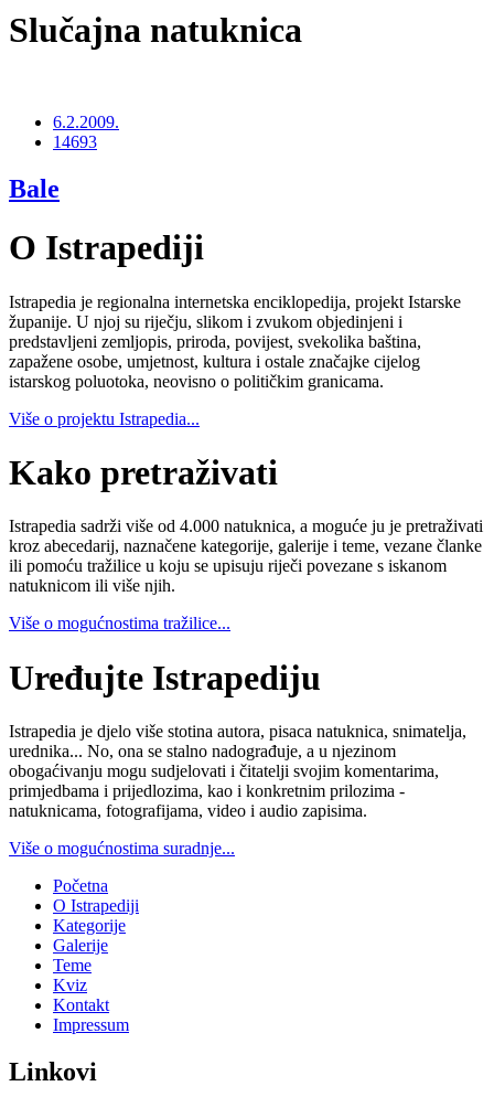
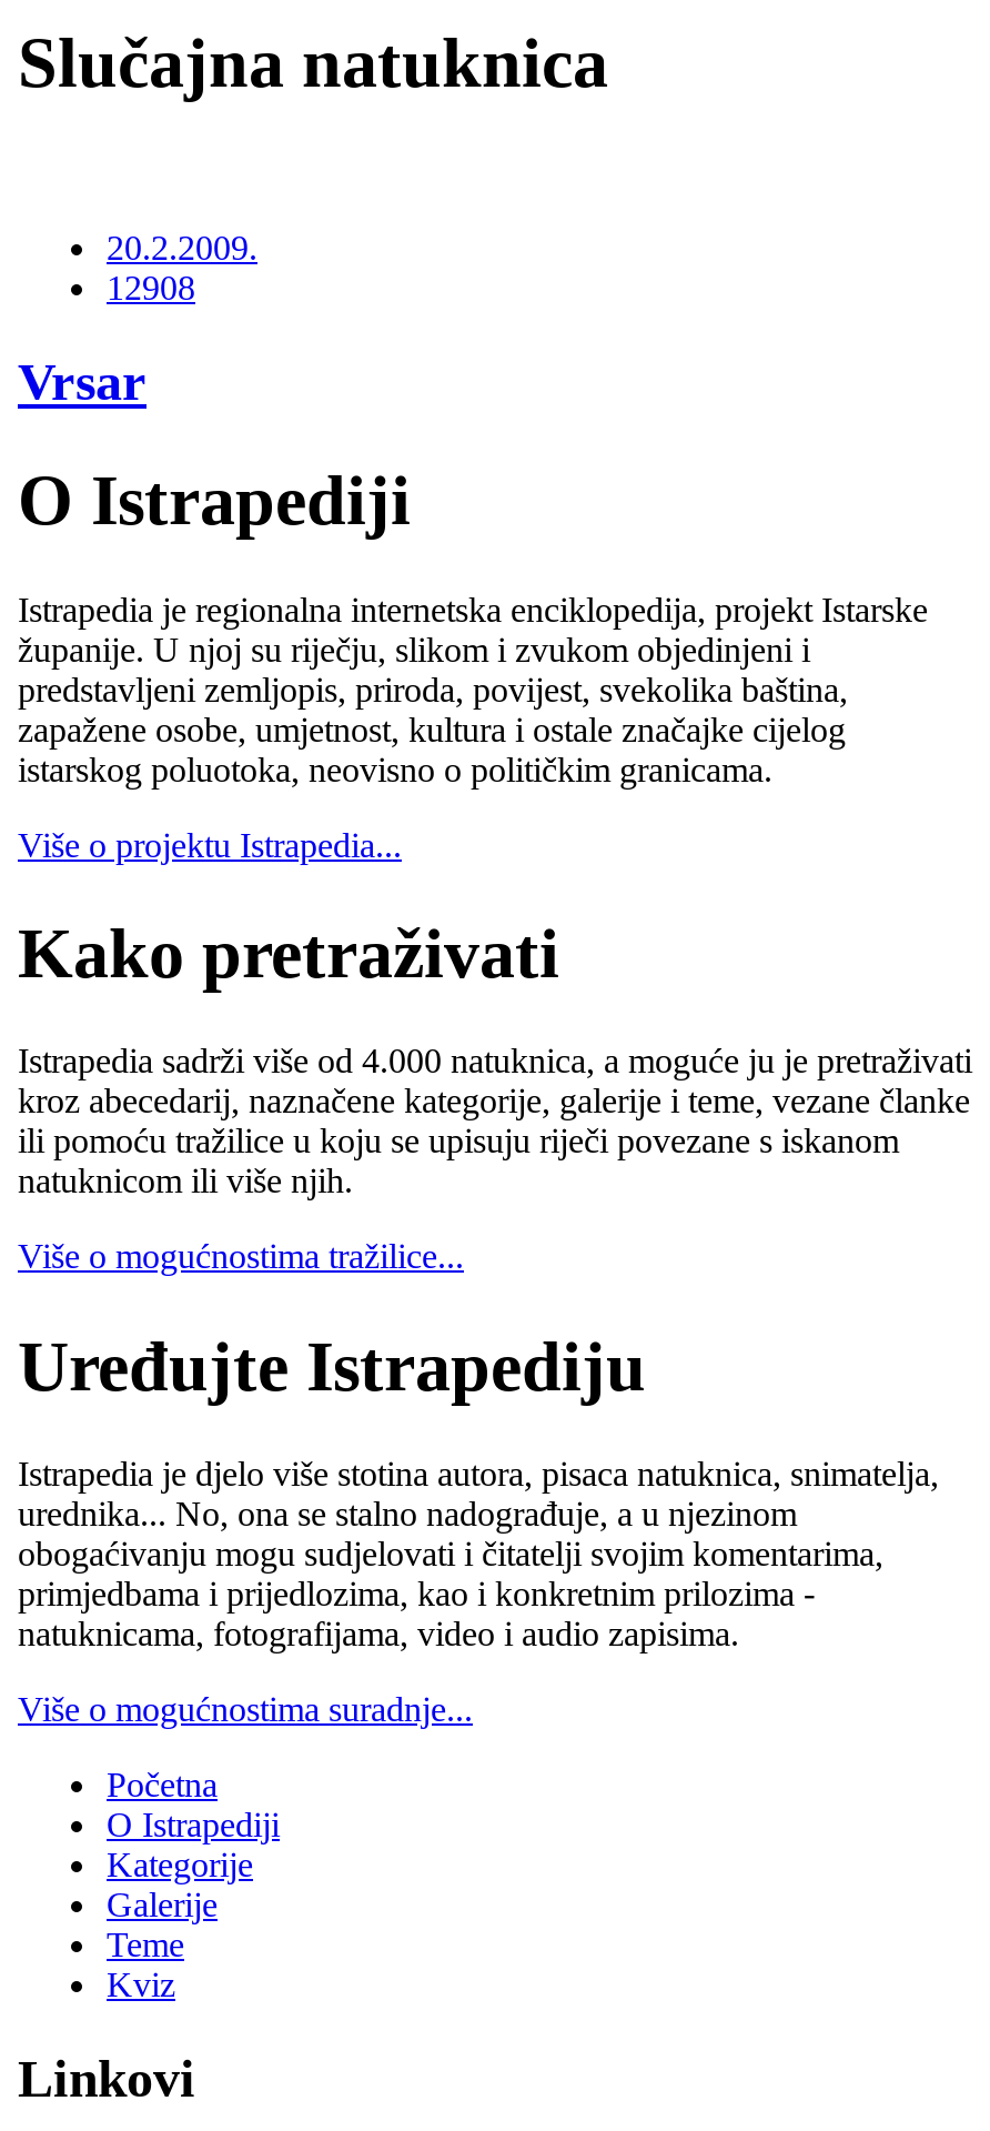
- 6.2.2009.
- 14693
+ 20.2.2009.
+ 12908

- Bale
+ Vrsar

- Kontakt
- Impressum
